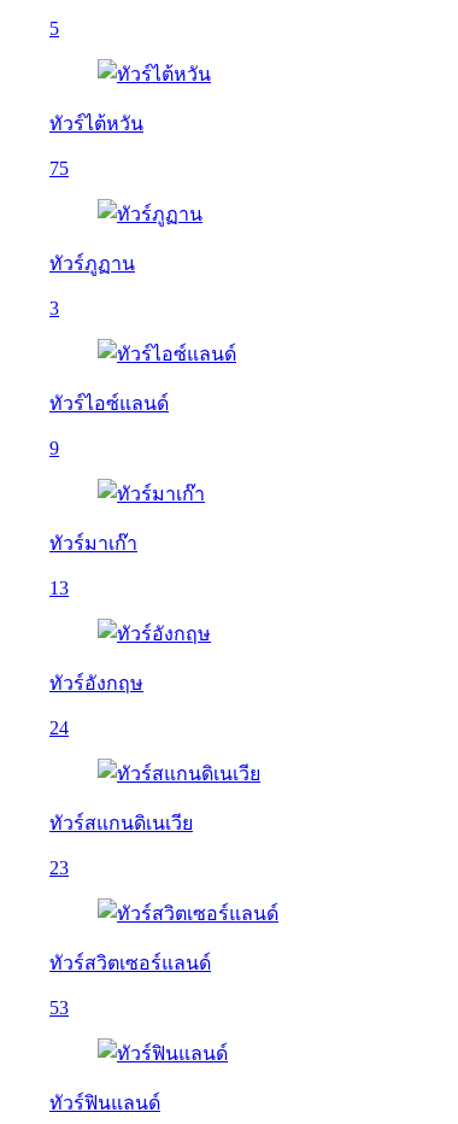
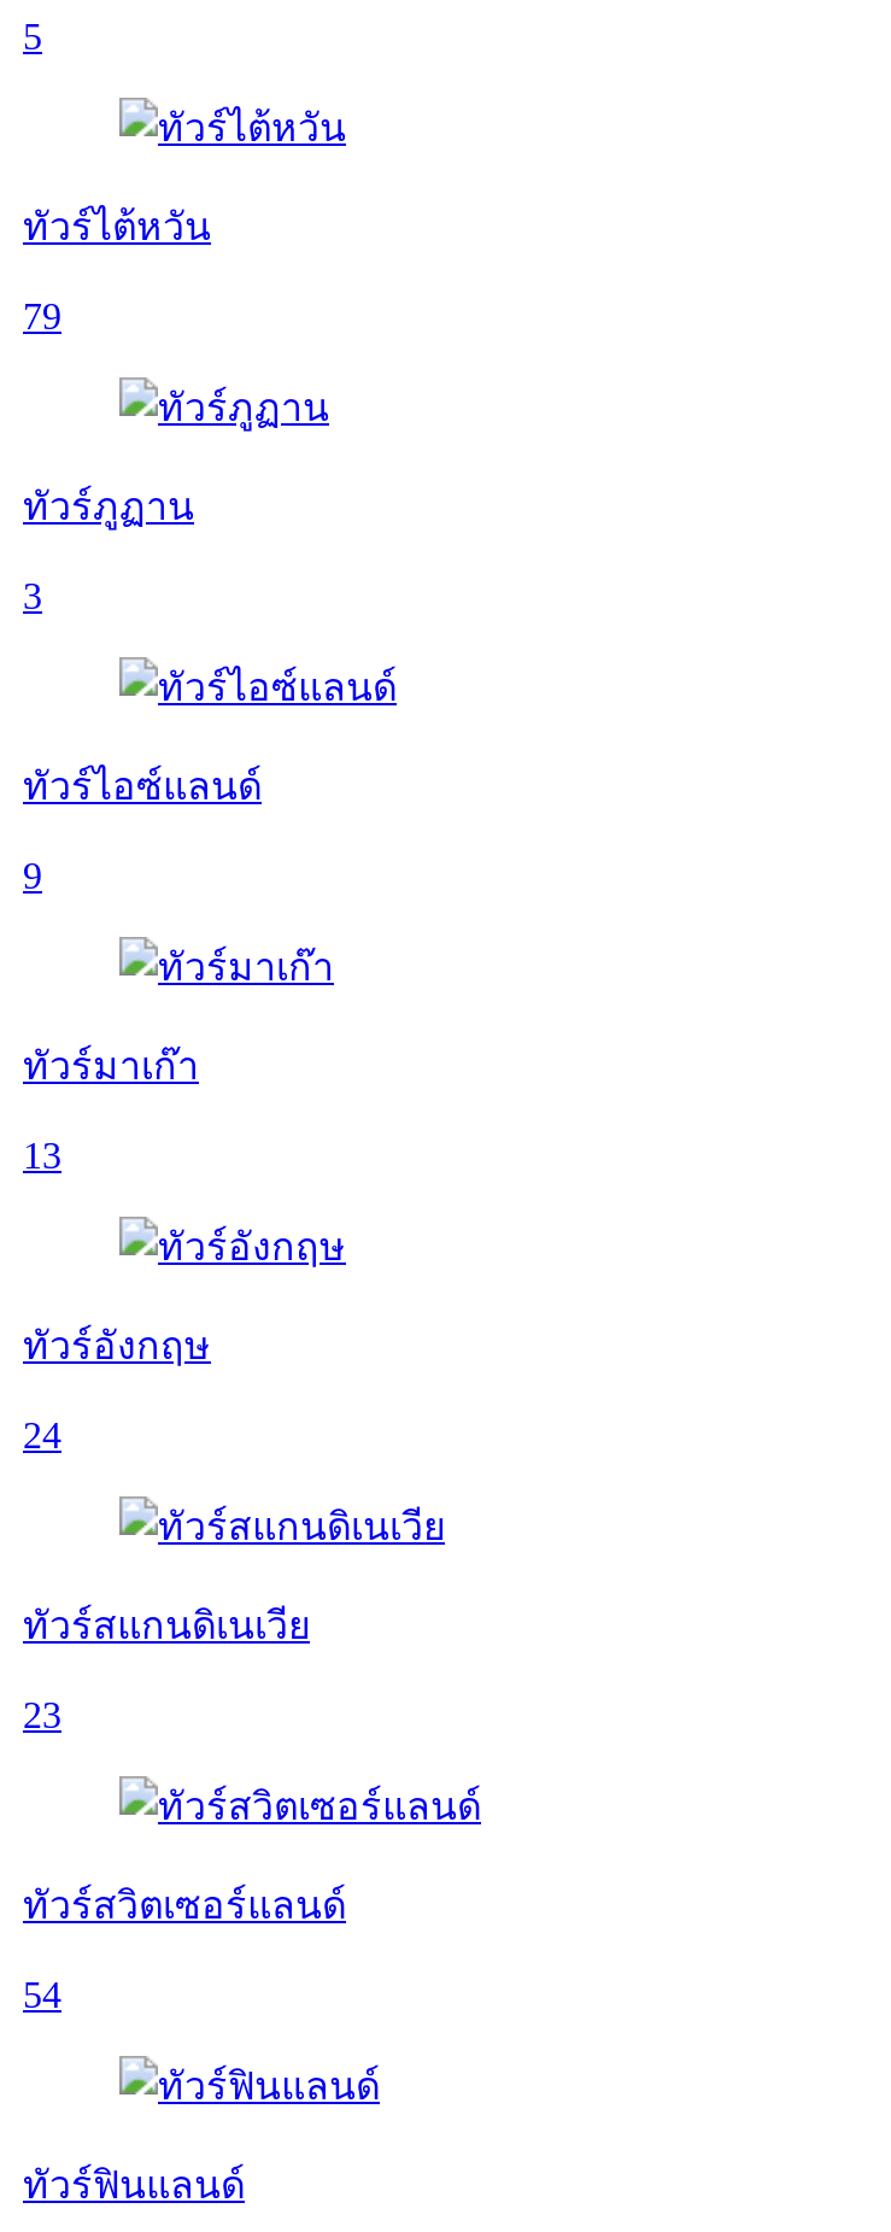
- 75
+ 79

- 53
+ 54
